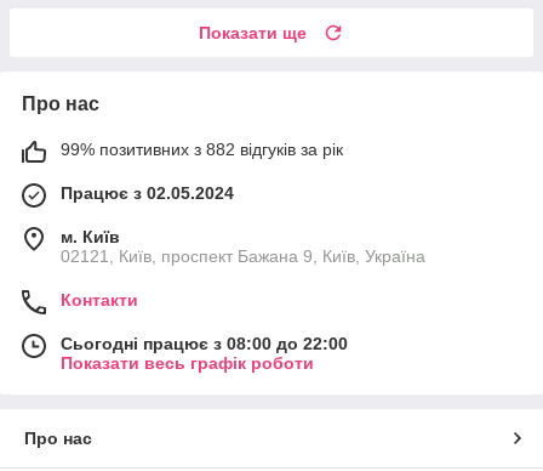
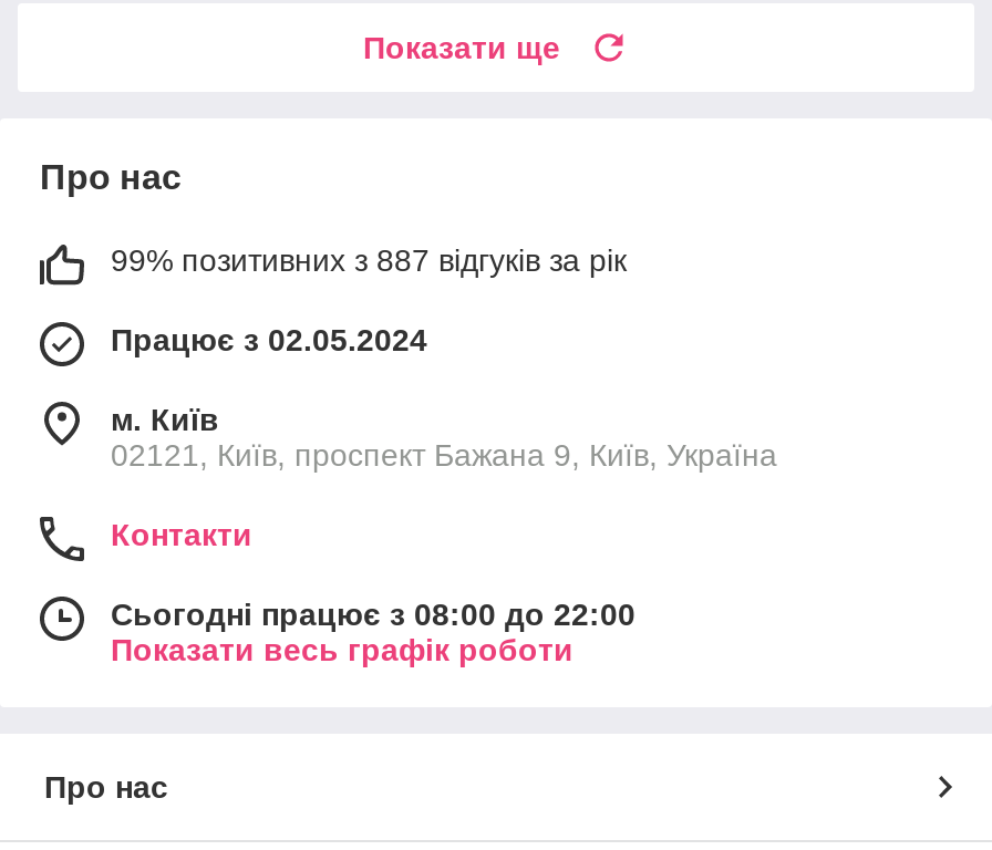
- 99% позитивних з 882 відгуків за рік
+ 99% позитивних з 887 відгуків за рік
